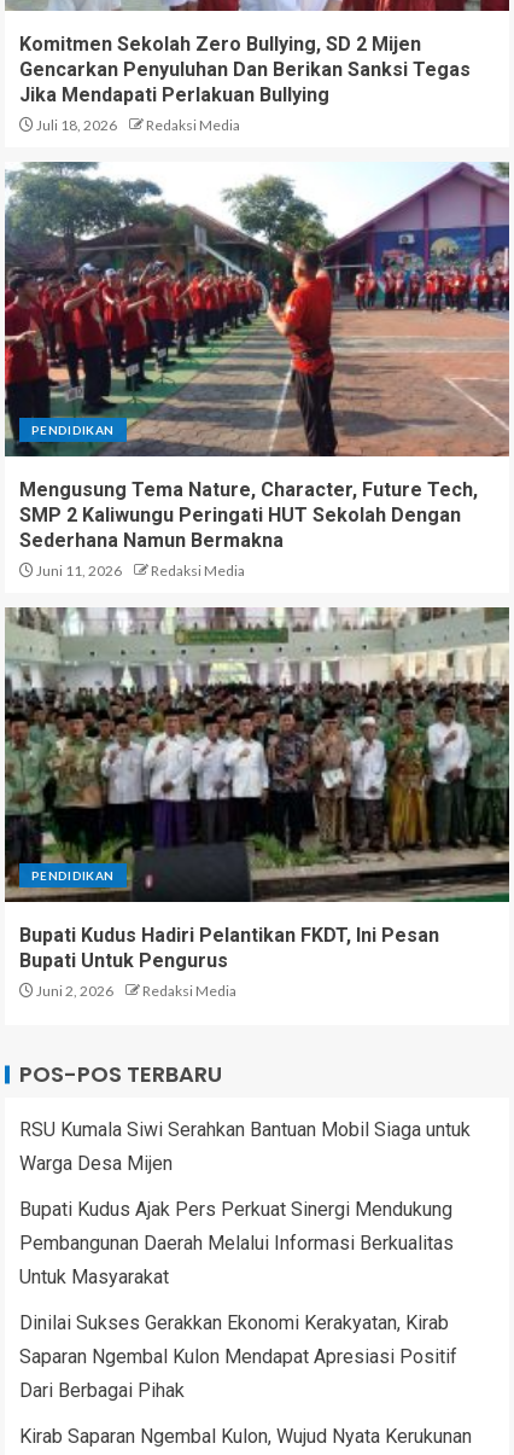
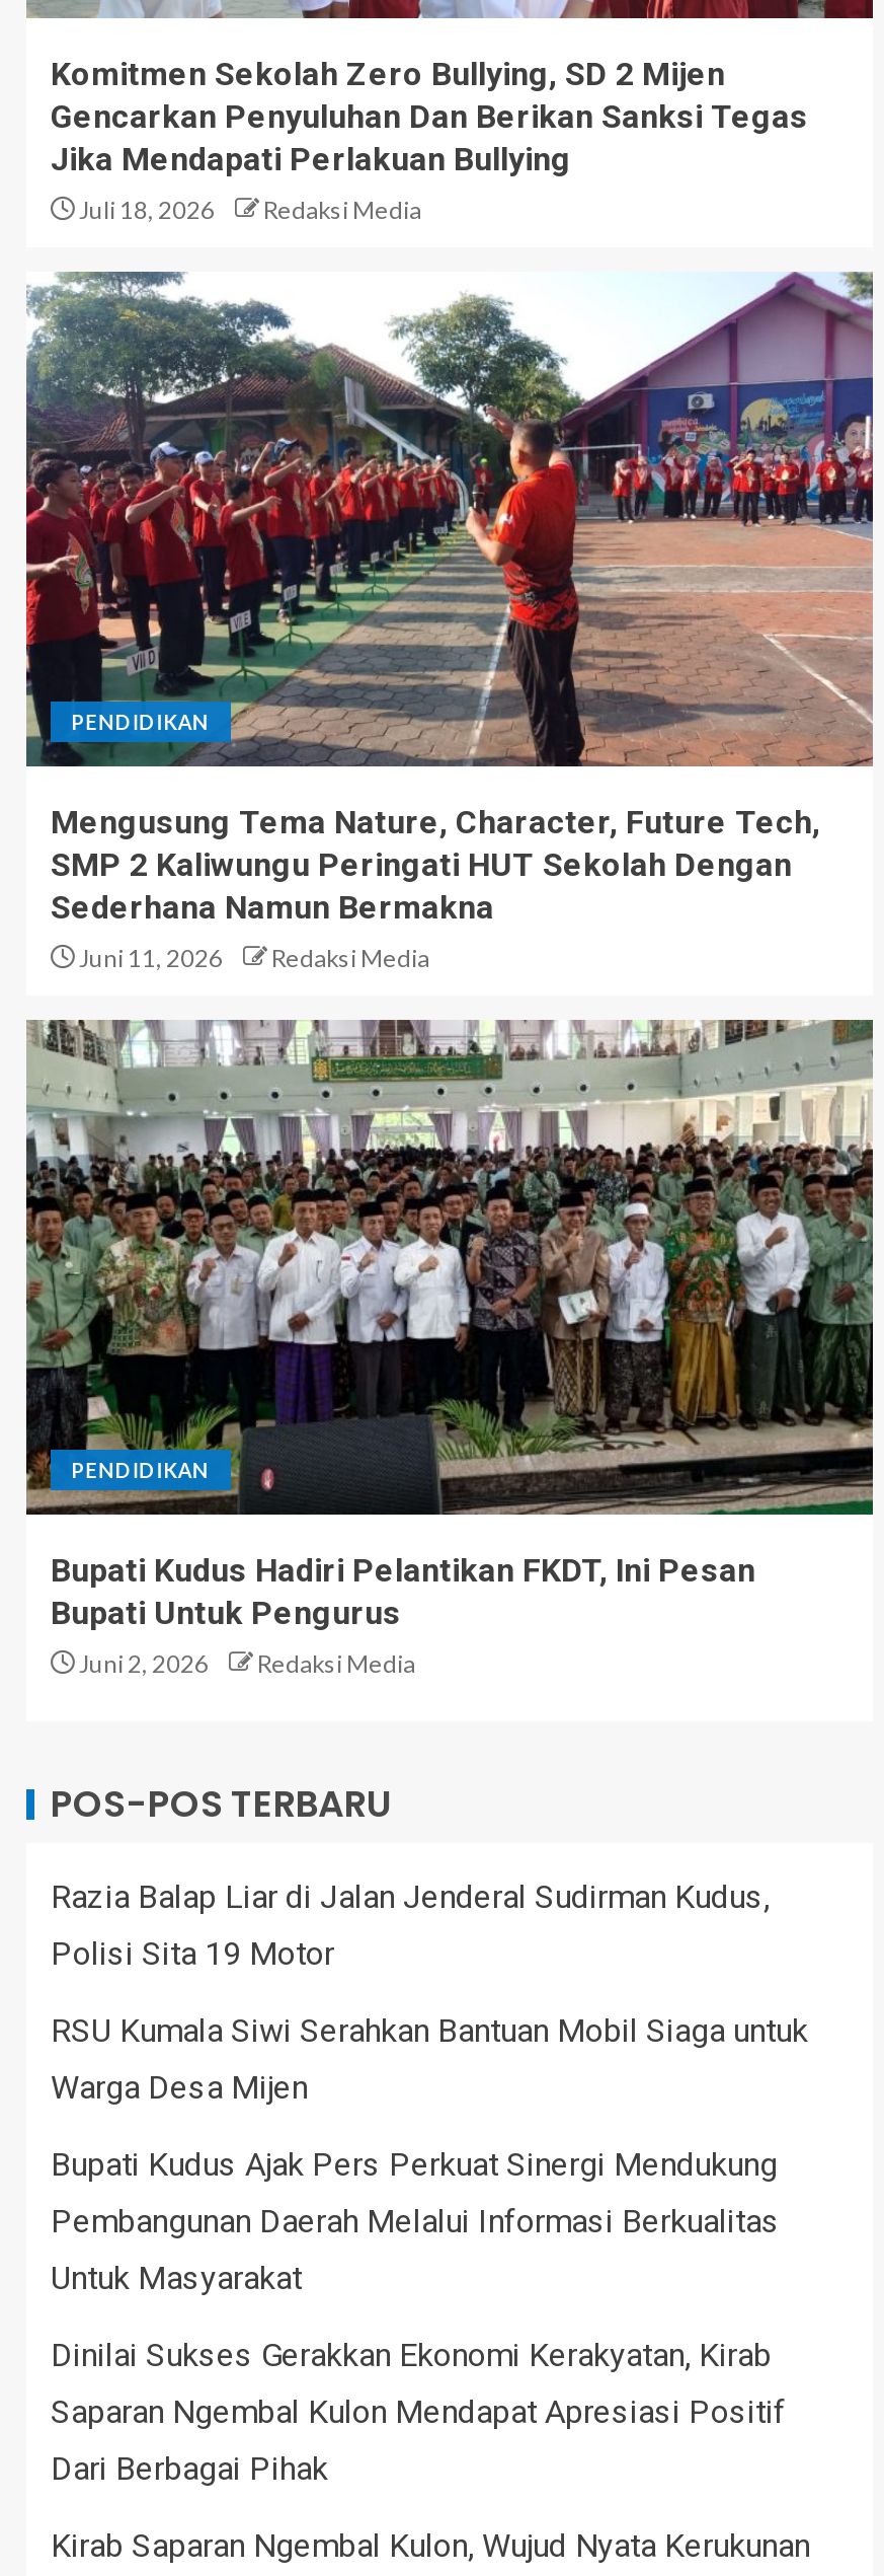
+ Razia Balap Liar di Jalan Jenderal Sudirman Kudus,
+ Polisi Sita 19 Motor
